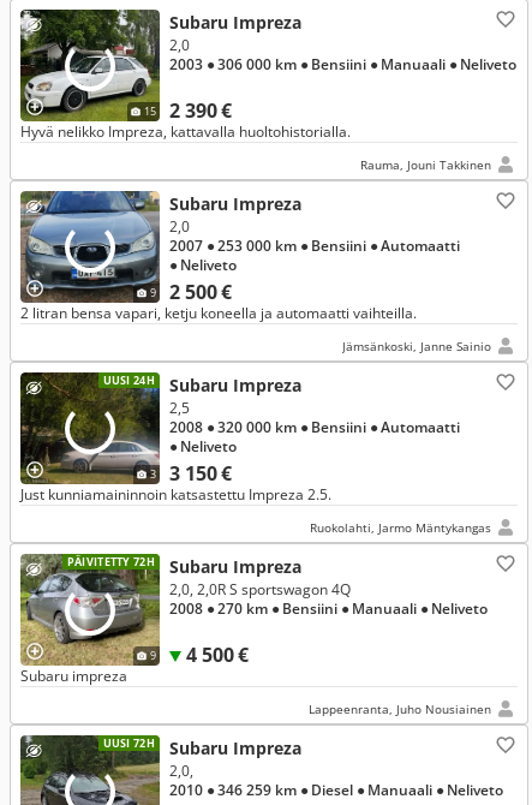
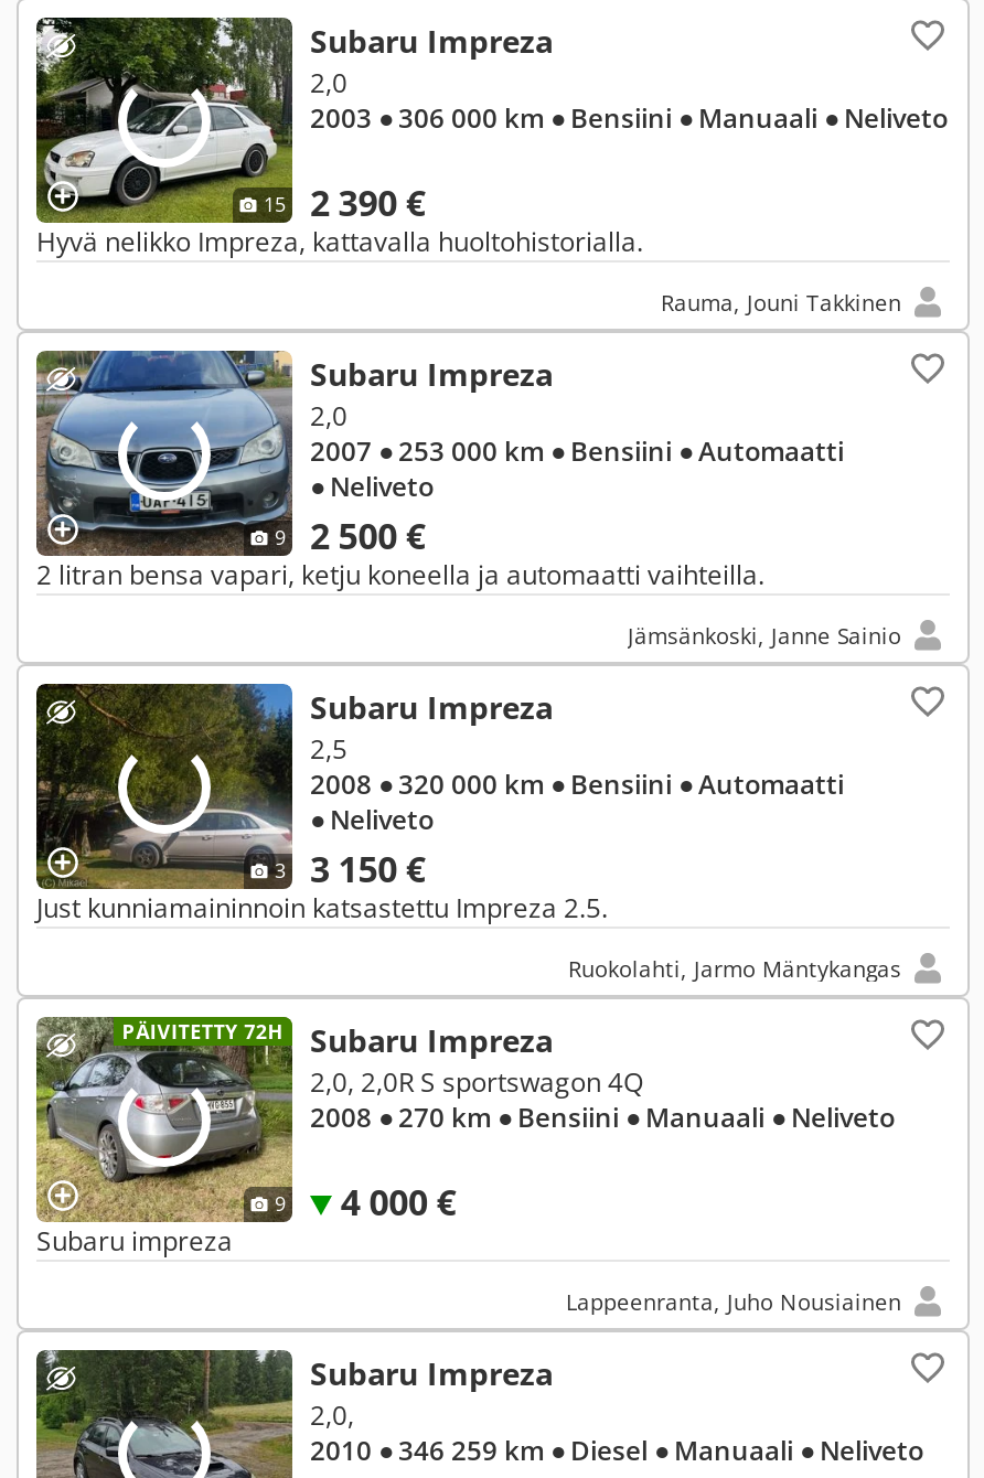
- UUSI 24H

- 9 4 500 €
+ 9 4 000 €

- UUSI 72H
